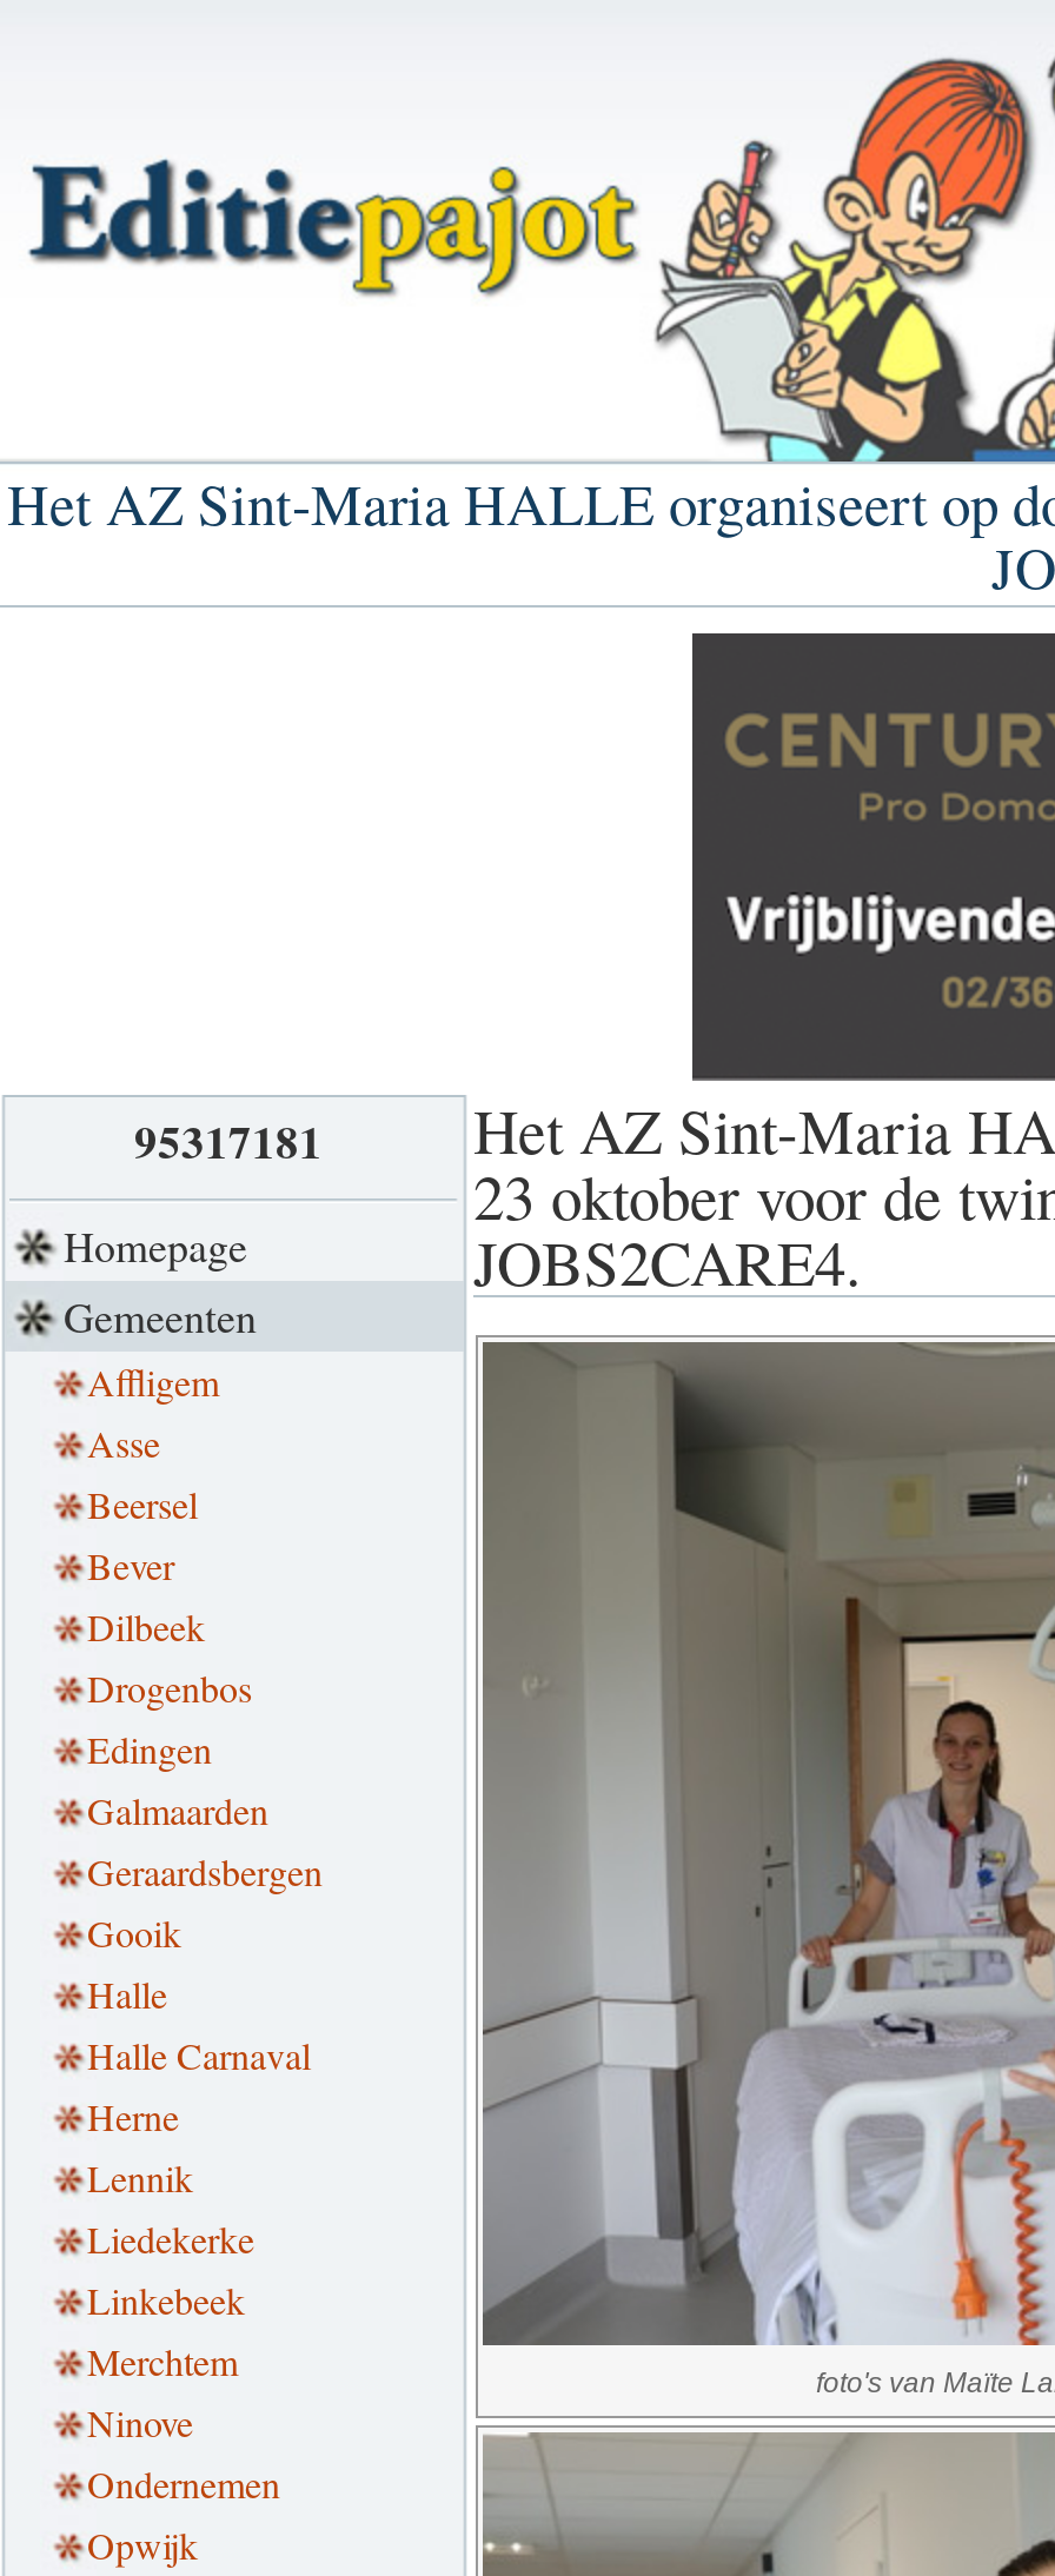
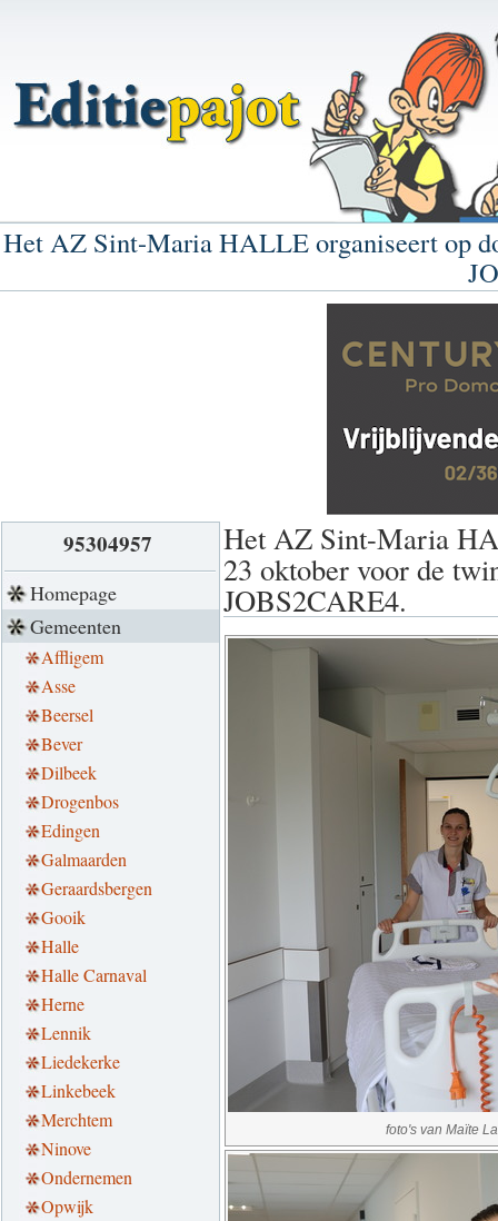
- 95317181
+ 95304957
